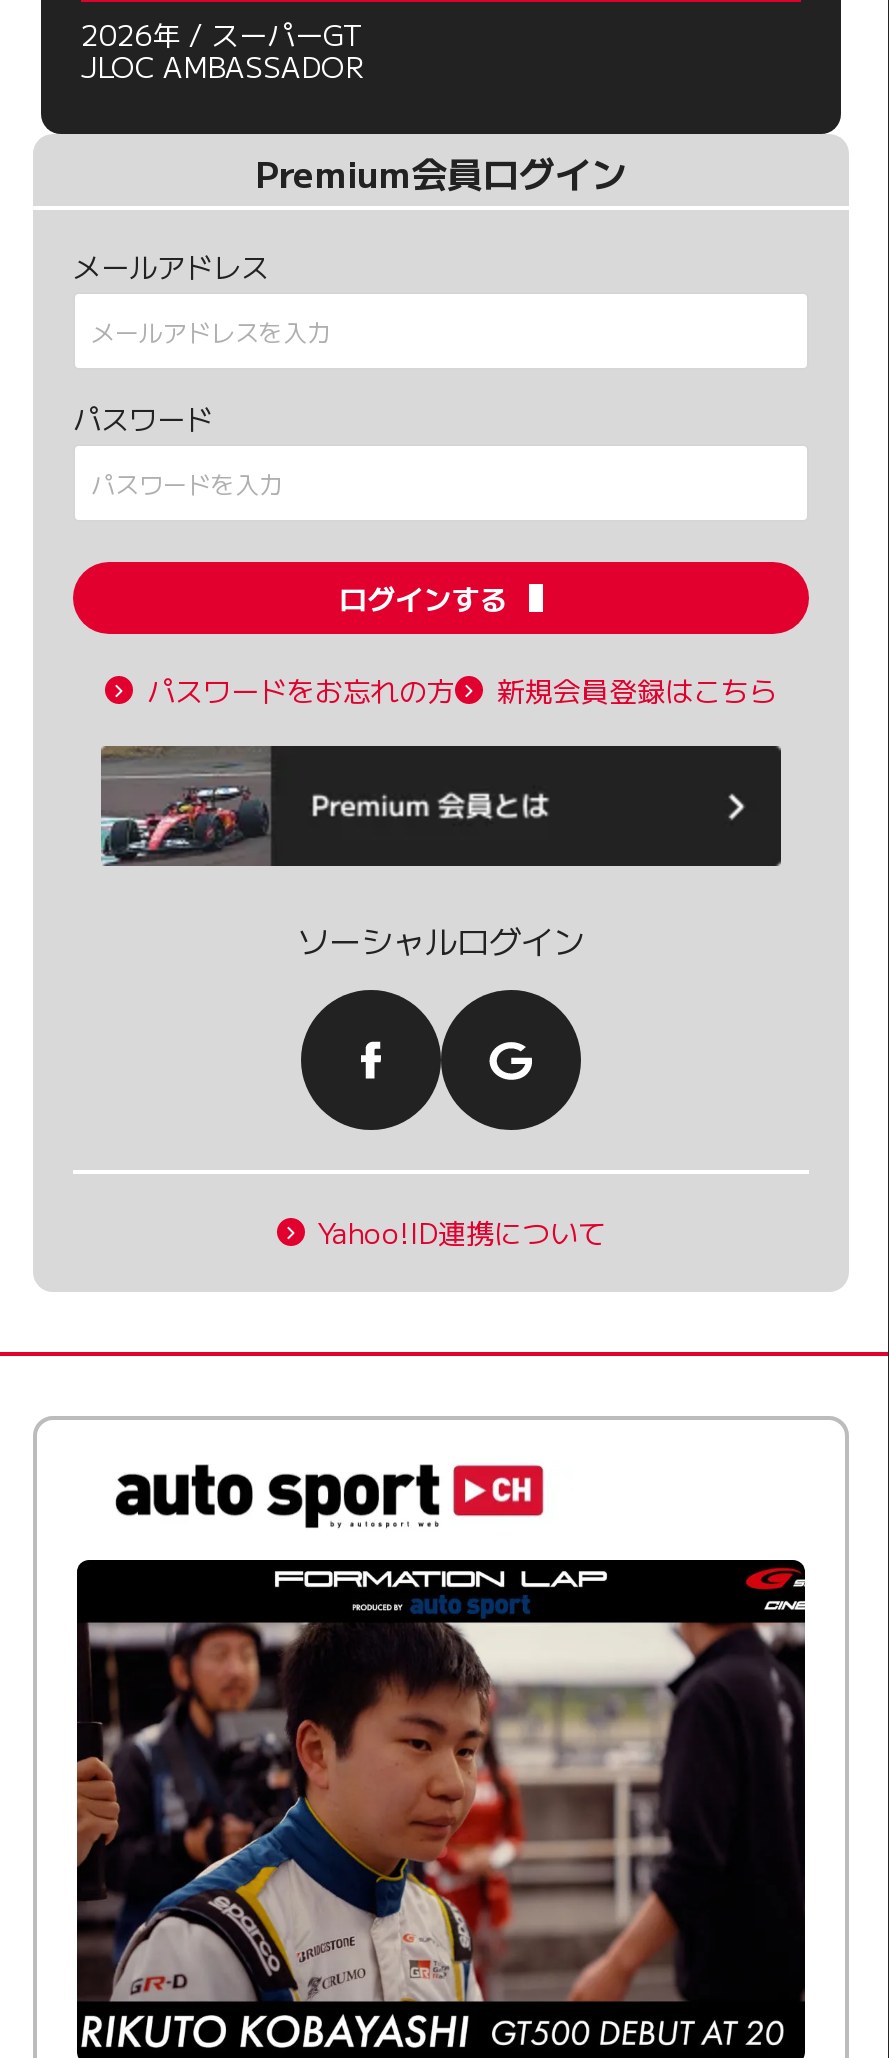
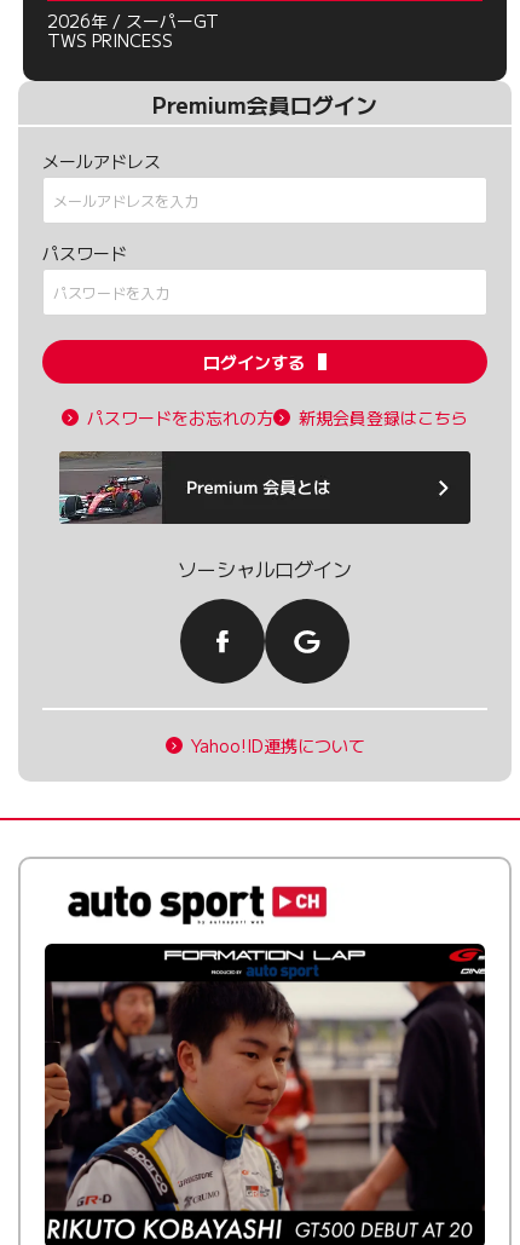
- JLOC AMBASSADOR
+ TWS PRINCESS
